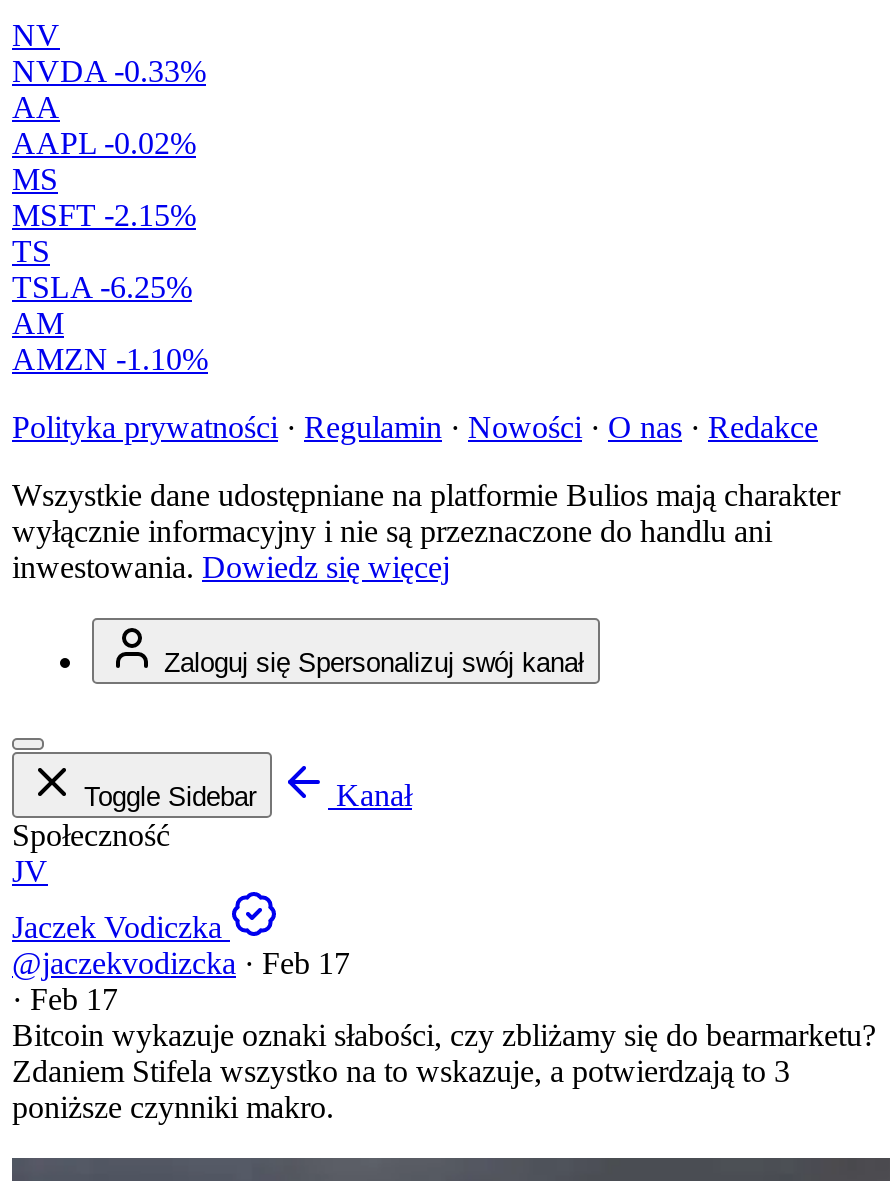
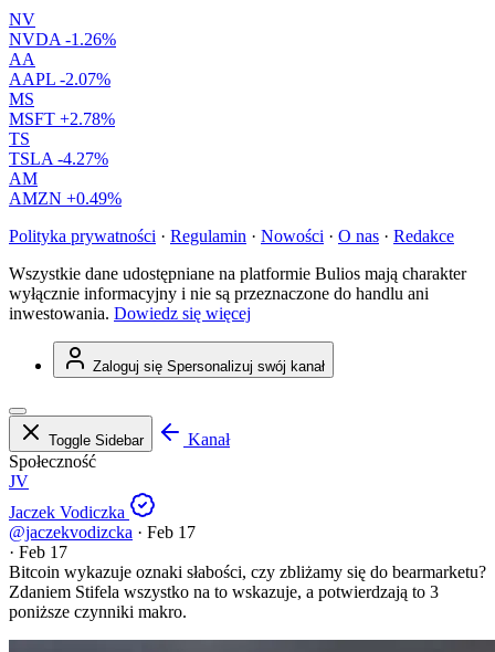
- NVDA -0.33%
+ NVDA -1.26%

- AAPL -0.02%
+ AAPL -2.07%

- MSFT -2.15%
+ MSFT +2.78%

- TSLA -6.25%
+ TSLA -4.27%

- AMZN -1.10%
+ AMZN +0.49%
